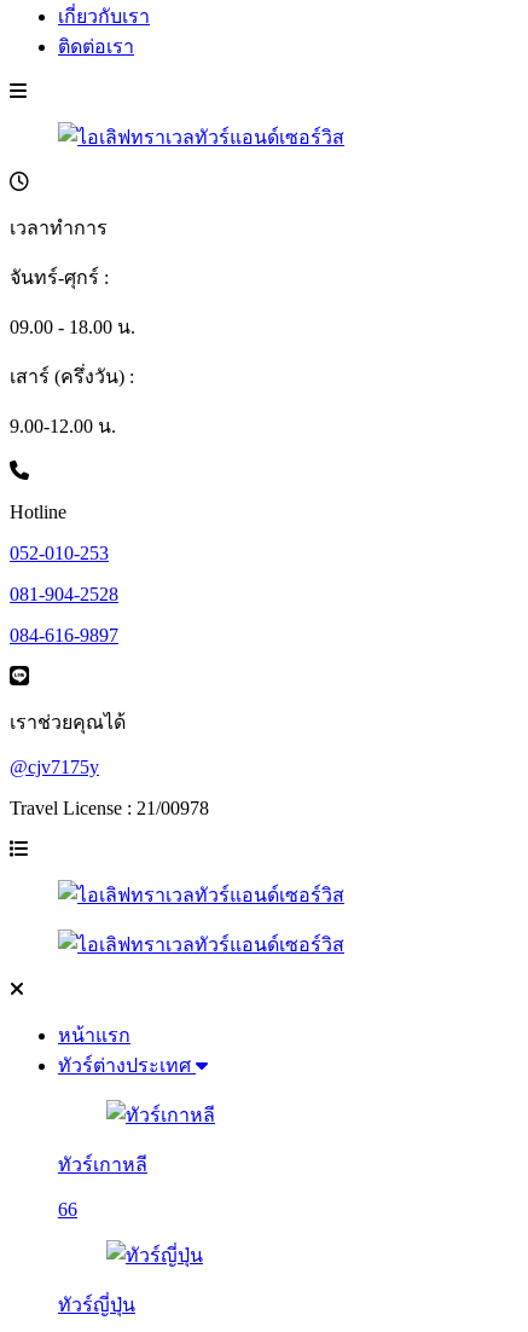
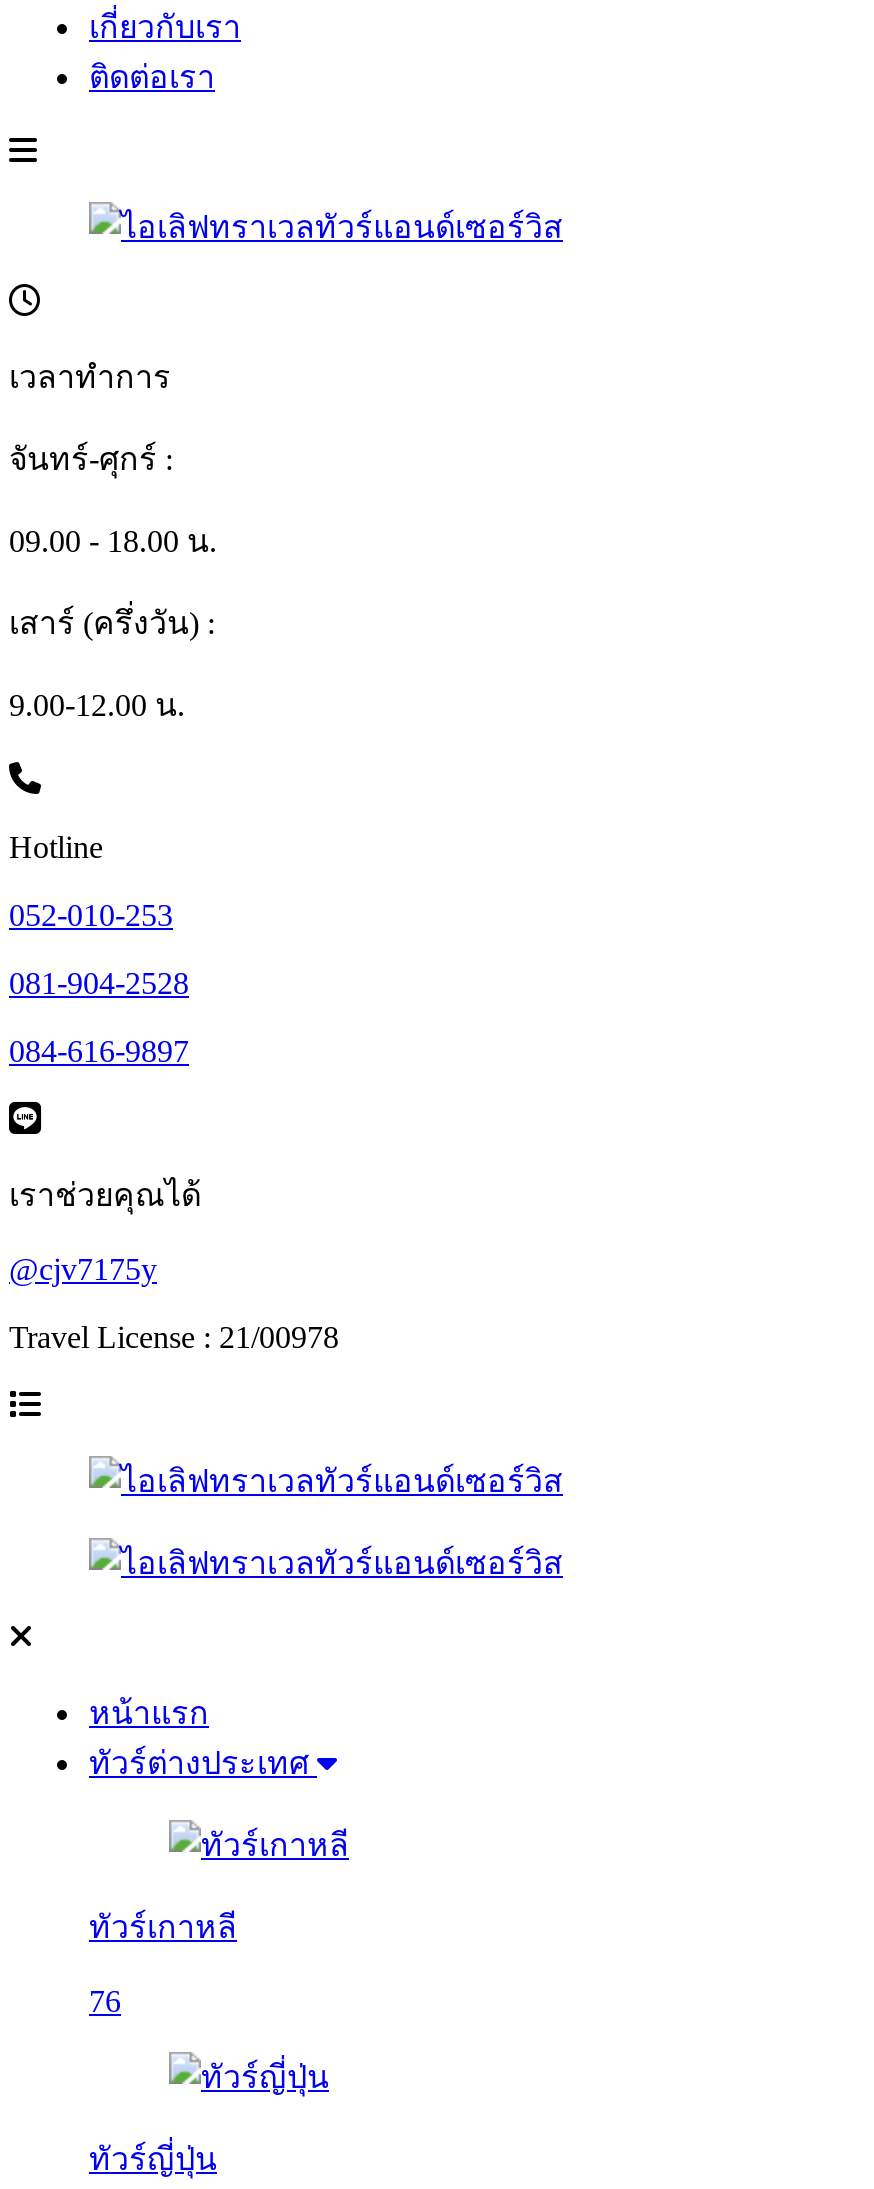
- 66
+ 76
